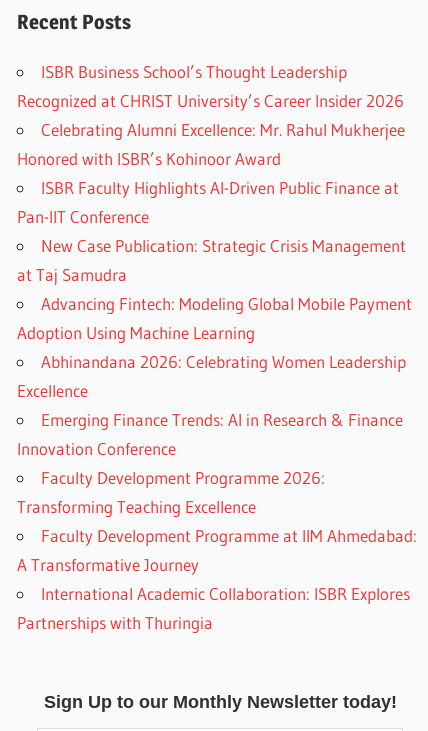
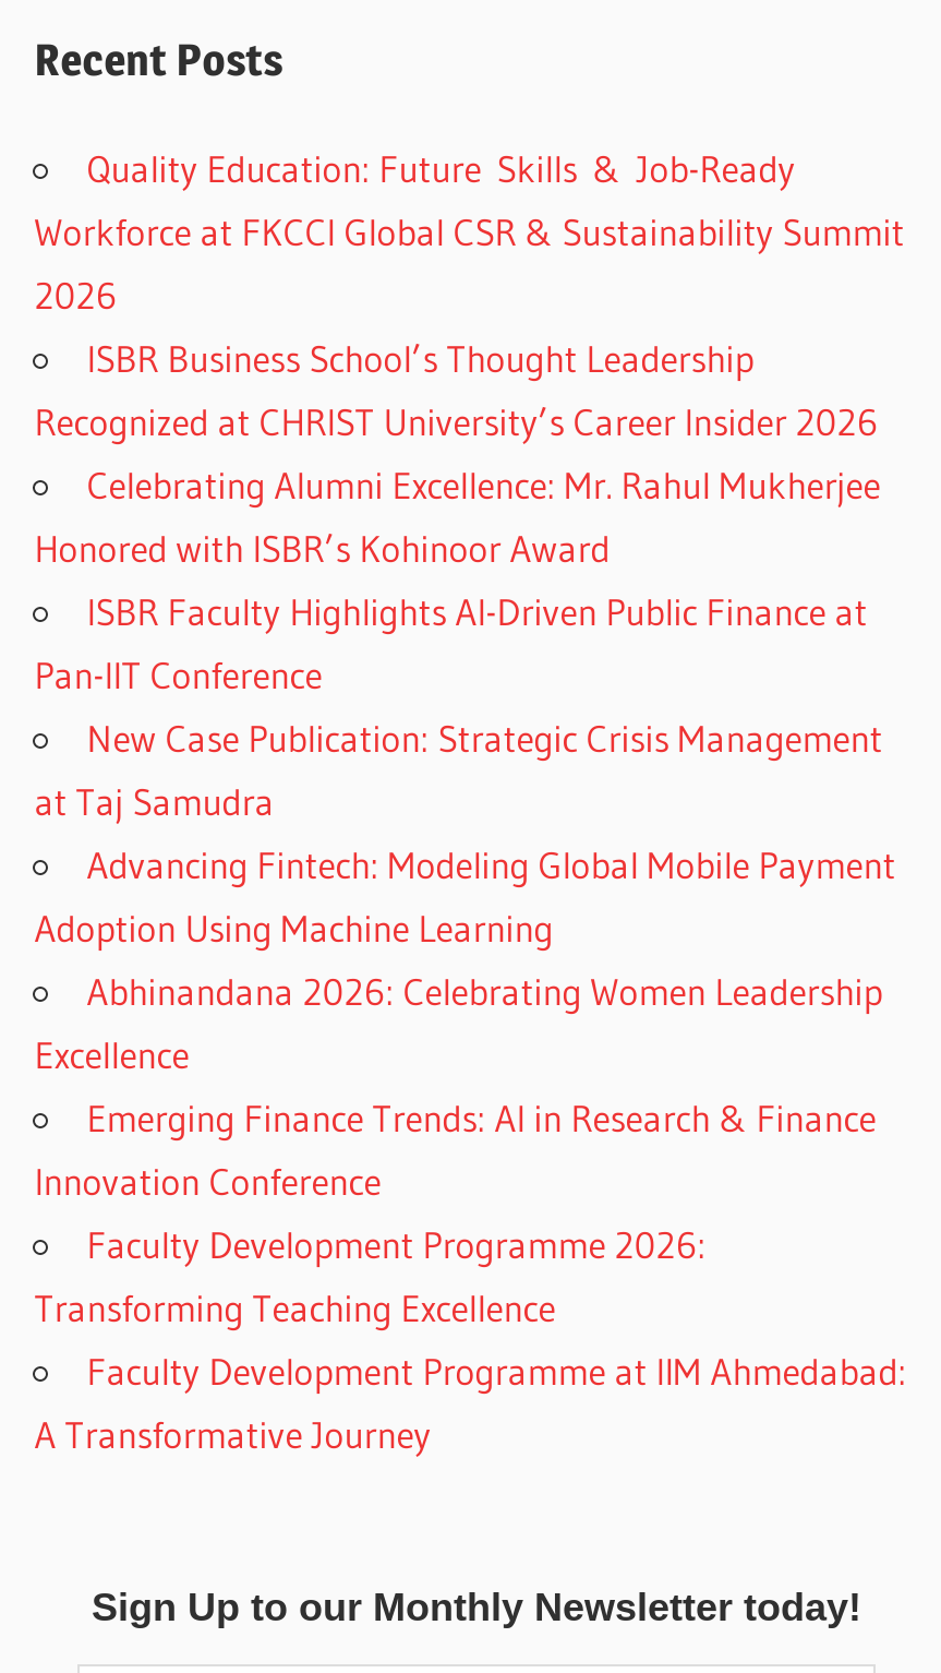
+ Quality Education: Future Skills & Job-Ready
+ Workforce at FKCCI Global CSR & Sustainability Summit
+ 2026

moved down: ISBR Business School’s Thought Leadership | Recognized at CHRIST University’s Career Insider 2026 | Celebrating Alumni Excellence: Mr. Rahul Mukherjee | ... | Faculty Development Programme at IIM Ahmedabad: | A Transformative Journey

- International Academic Collaboration: ISBR Explores
- Partnerships with Thuringia
